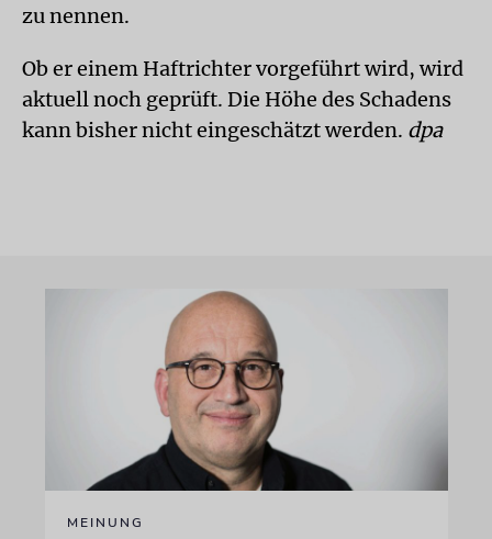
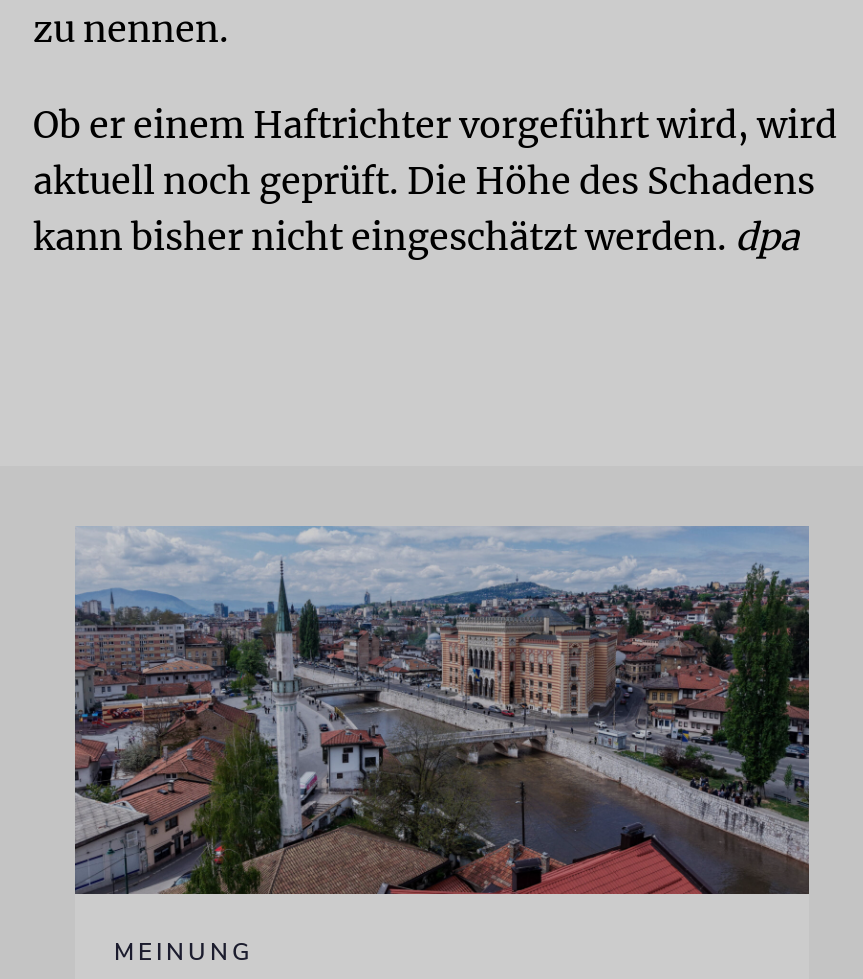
- [image]
+ [image]
